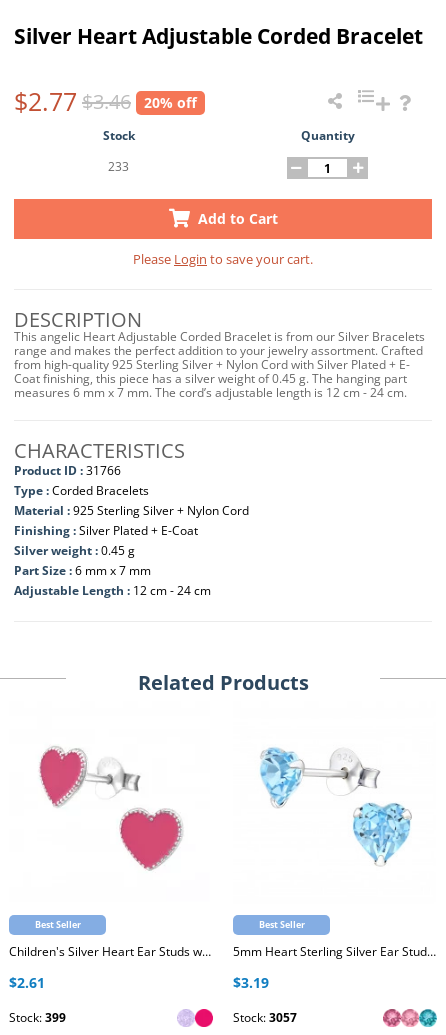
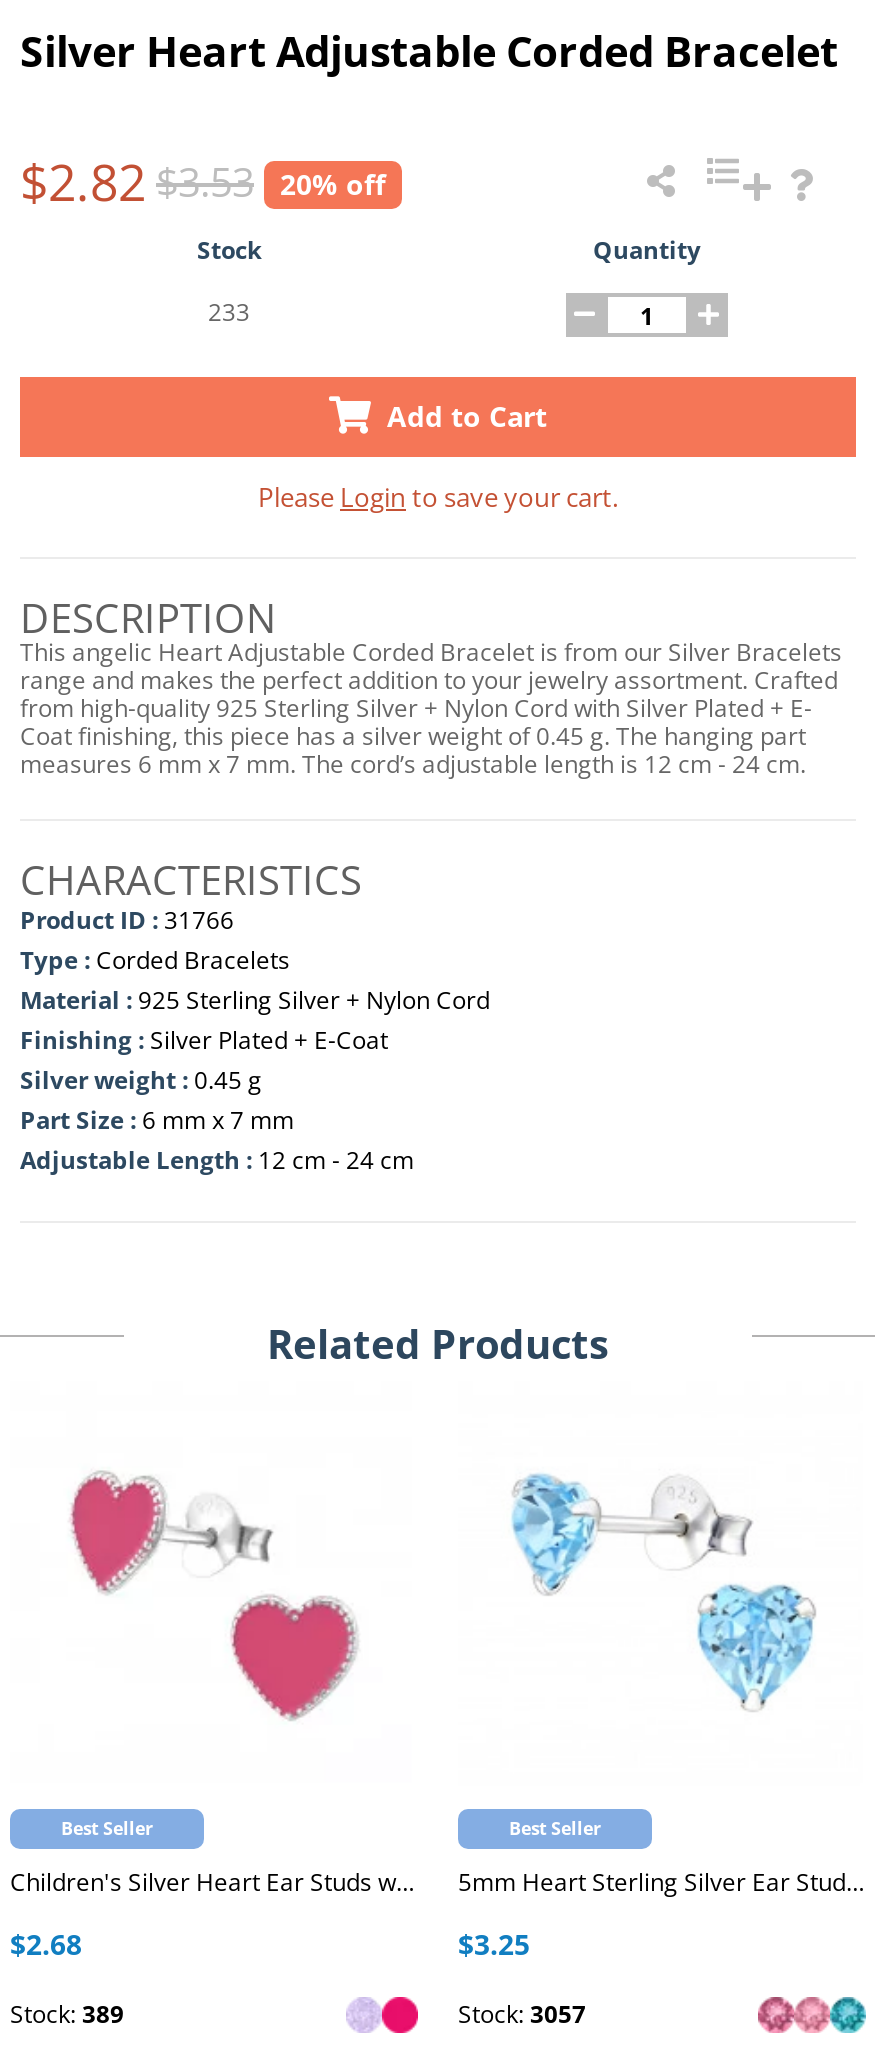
- $2.77 $3.46 20% off
+ $2.82 $3.53 20% off

- $2.61
+ $2.68

- $3.19
+ $3.25

- Stock: 399
+ Stock: 389
